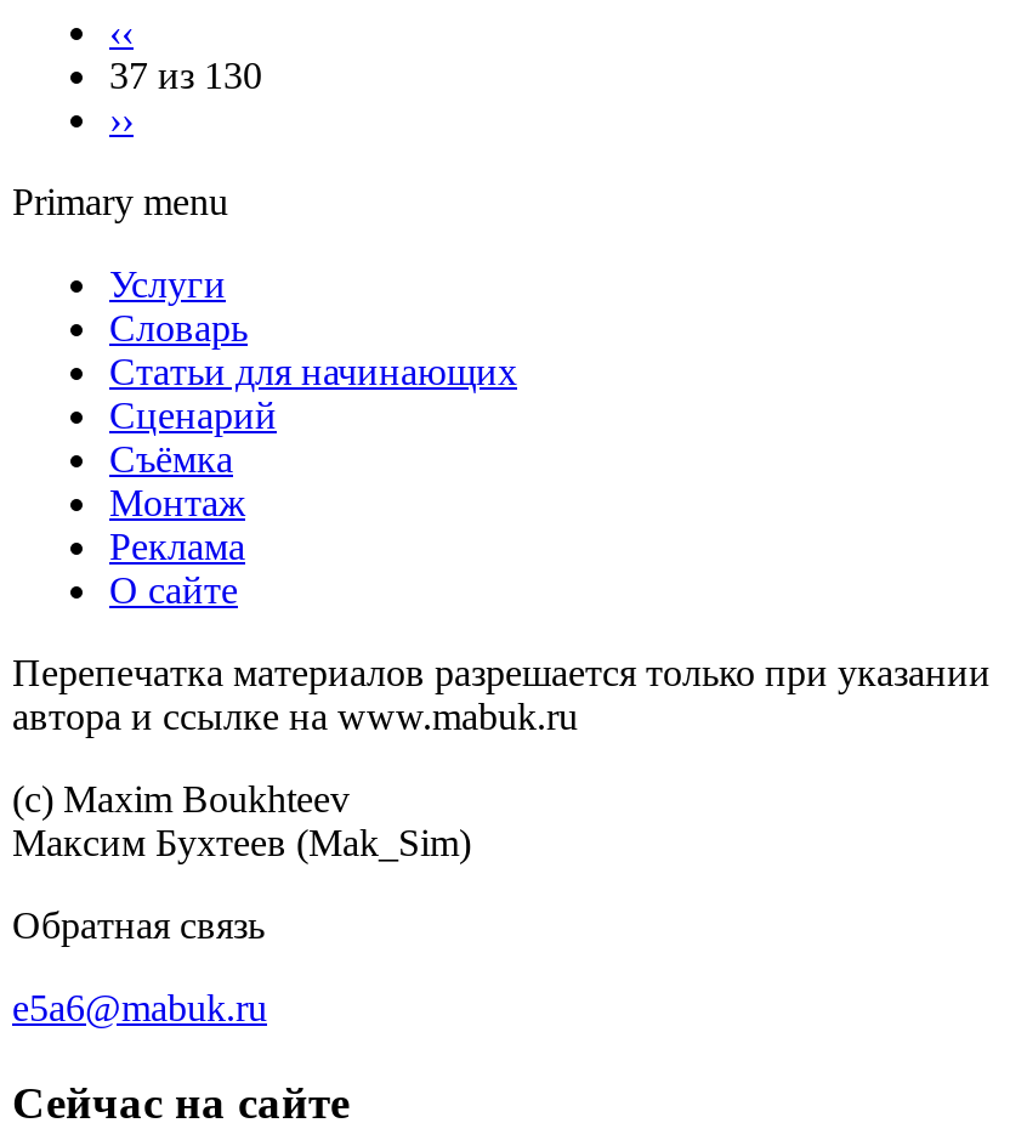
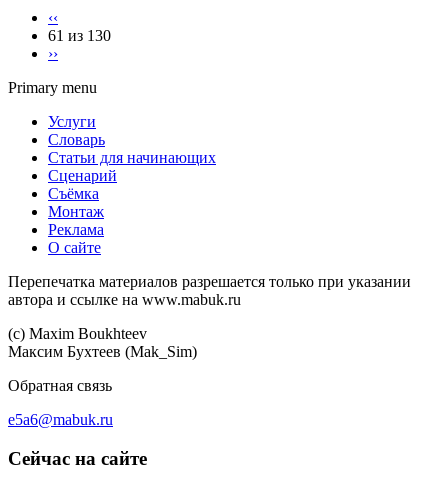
- 37 из 130
+ 61 из 130
